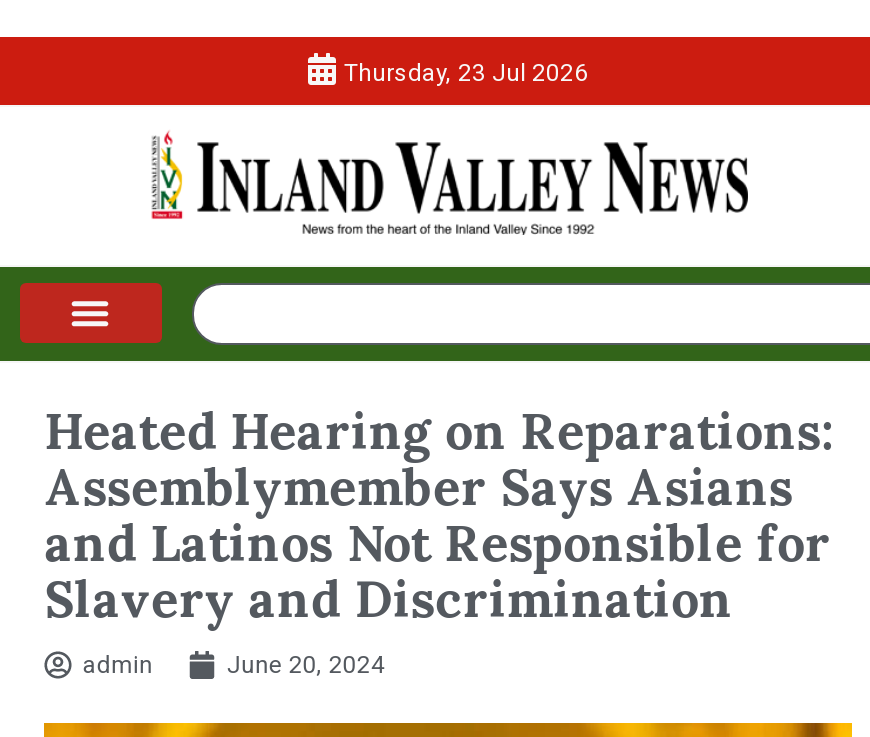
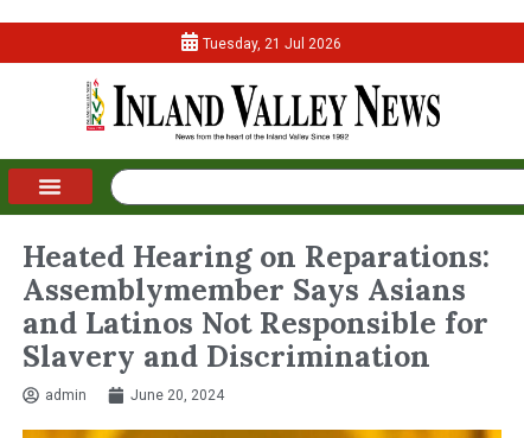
- Thursday, 23 Jul 2026
+ Tuesday, 21 Jul 2026
